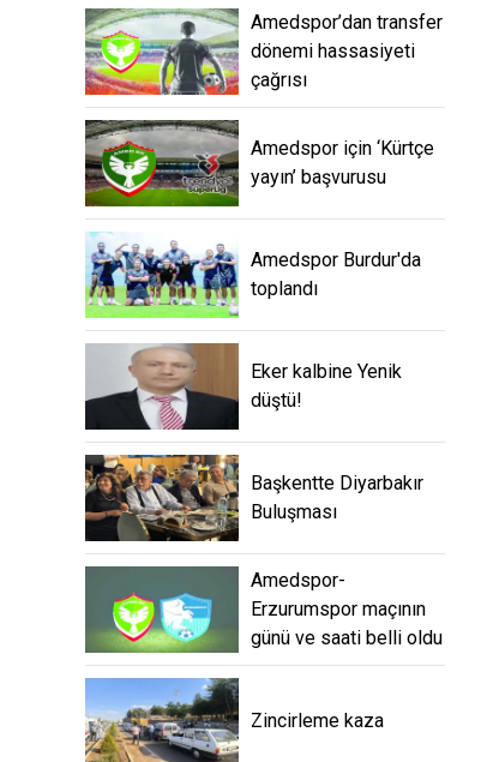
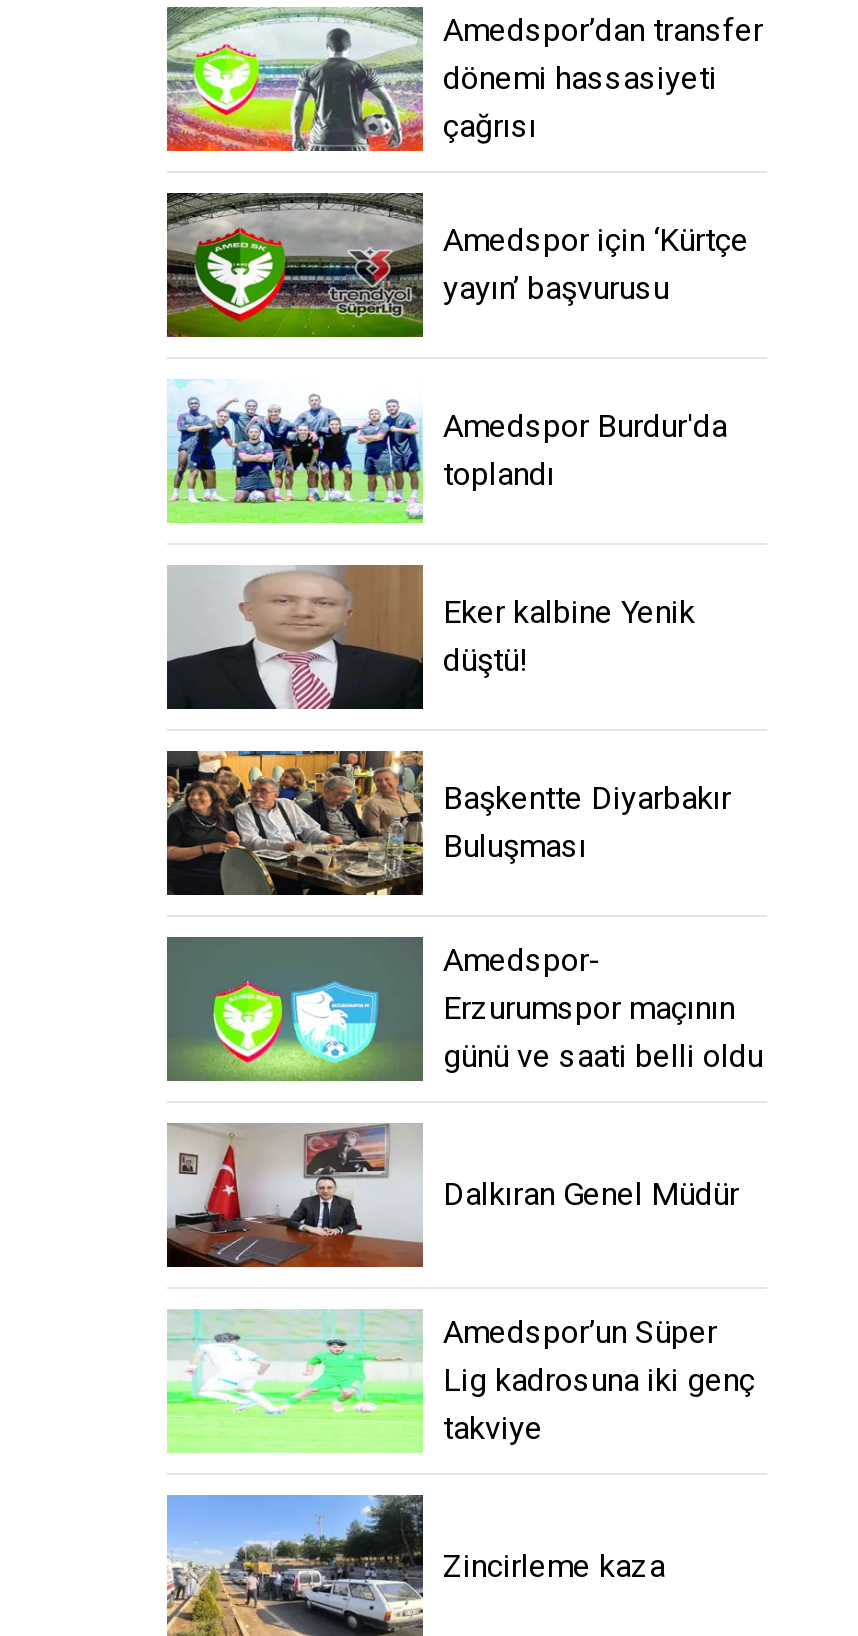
+ [image]
+ Amedspor’un Süper
+ Lig kadrosuna iki genç
+ takviye

+ [image]
+ Dalkıran Genel Müdür
